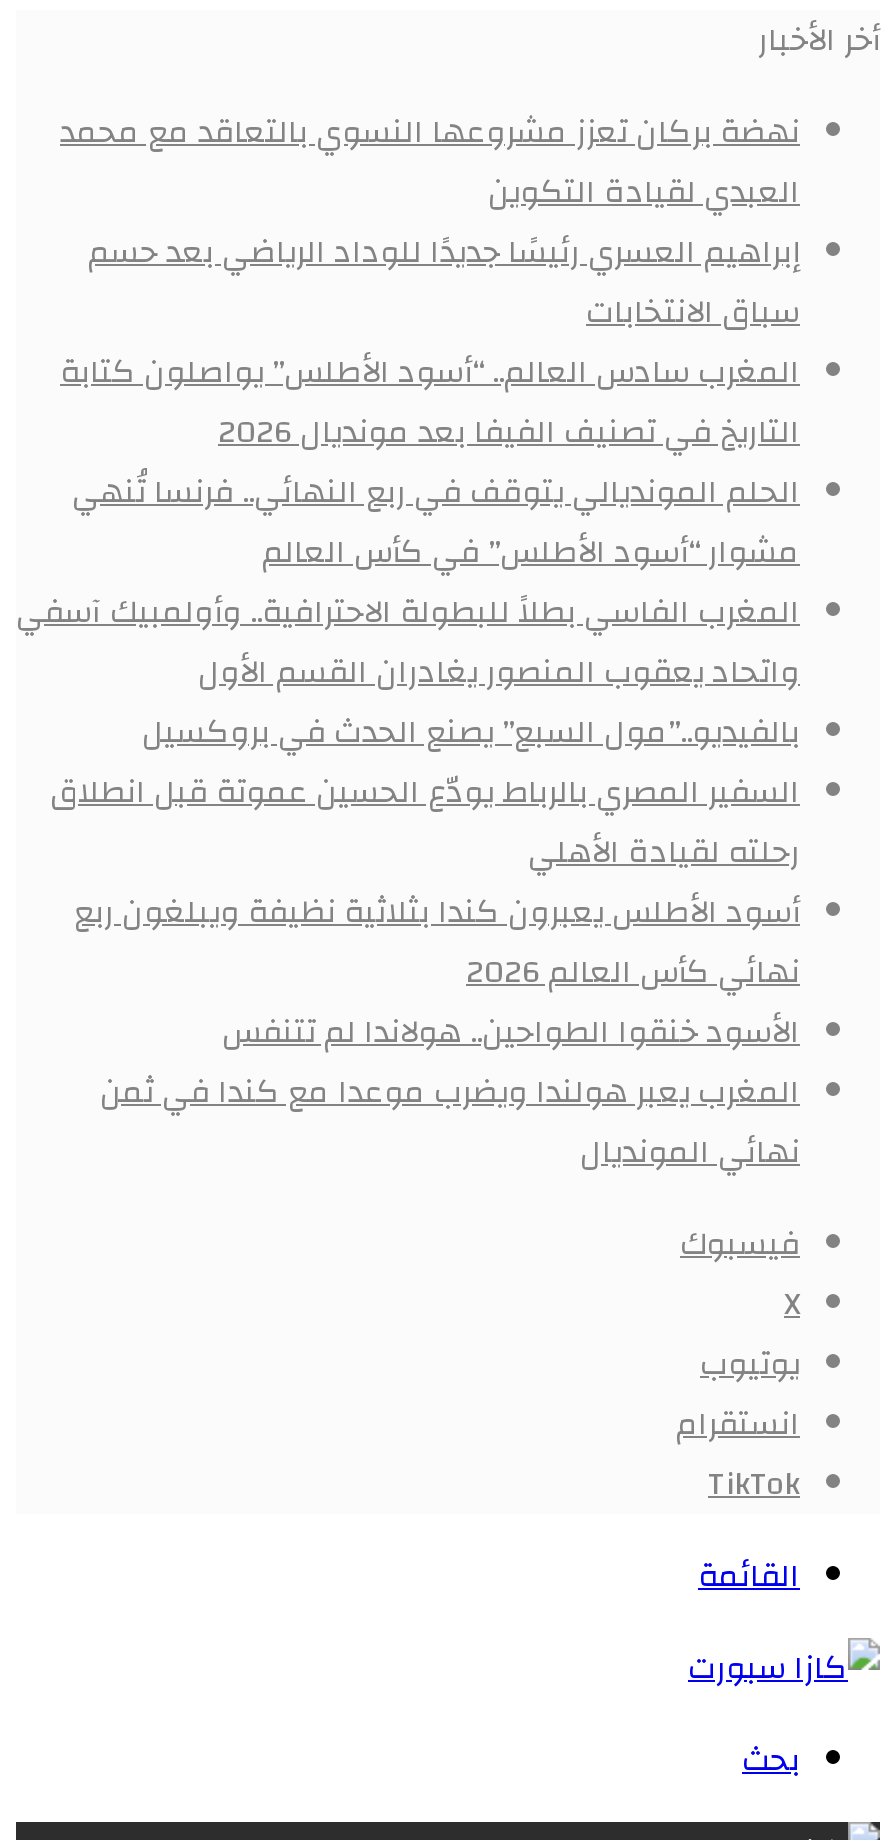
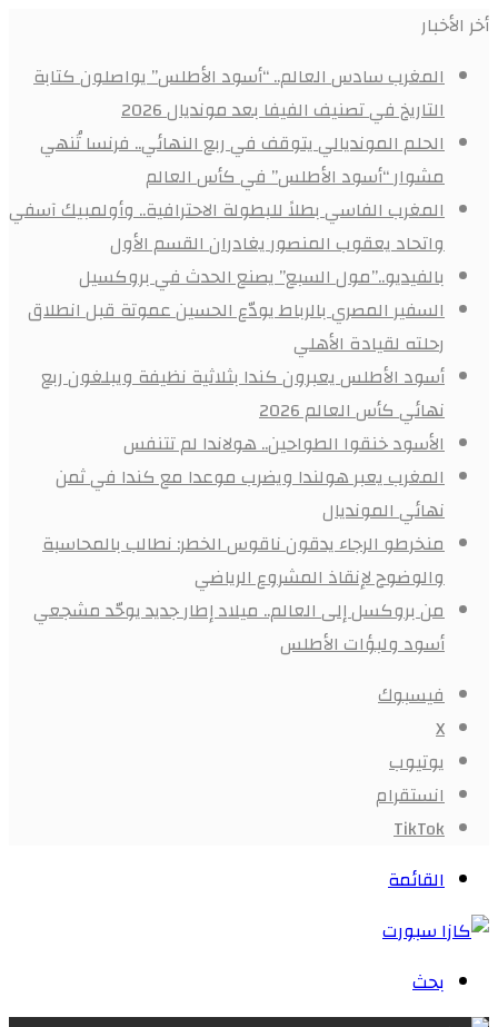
- نهضة بركان تعزز مشروعها النسوي بالتعاقد مع محمد
- العبدي لقيادة التكوين
- إبراهيم العسري رئيسًا جديدًا للوداد الرياضي بعد حسم
- سباق الانتخابات

moved up: المغرب سادس العالم.. “أسود الأطلس” يواصلون كتابة | الحلم المونديالي يتوقف في ربع النهائي.. فرنسا تُنهي | مشوار “أسود الأطلس” في كأس العالم | ... | المغرب يعبر هولندا ويضرب موعدا مع كندا في ثمن | نهائي المونديال

+ منخرطو الرجاء يدقون ناقوس الخطر: نطالب بالمحاسبة
+ والوضوح لإنقاذ المشروع الرياضي
+ من بروكسل إلى العالم.. ميلاد إطار جديد يوحّد مشجعي
+ أسود ولبؤات الأطلس
